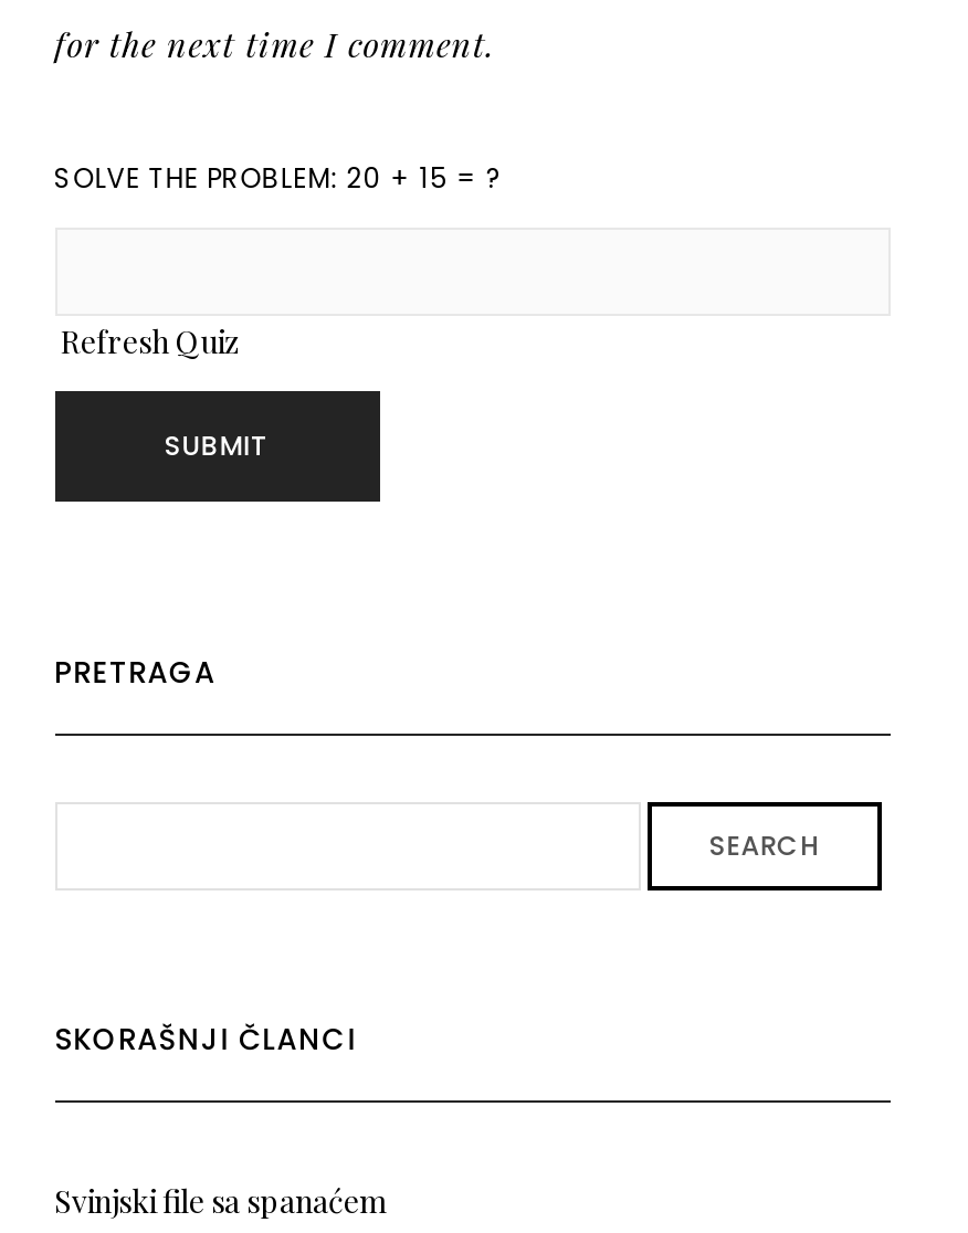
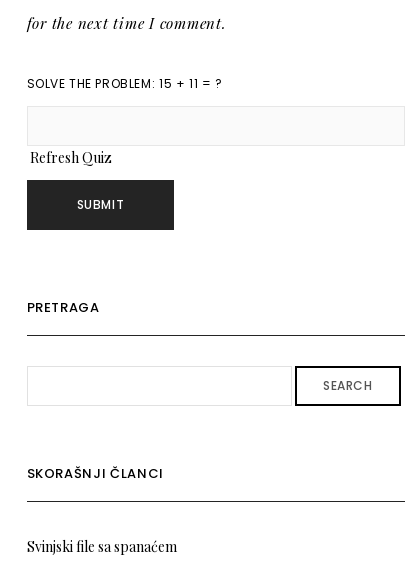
- SOLVE THE PROBLEM: 20 + 15 = ?
+ SOLVE THE PROBLEM: 15 + 11 = ?
